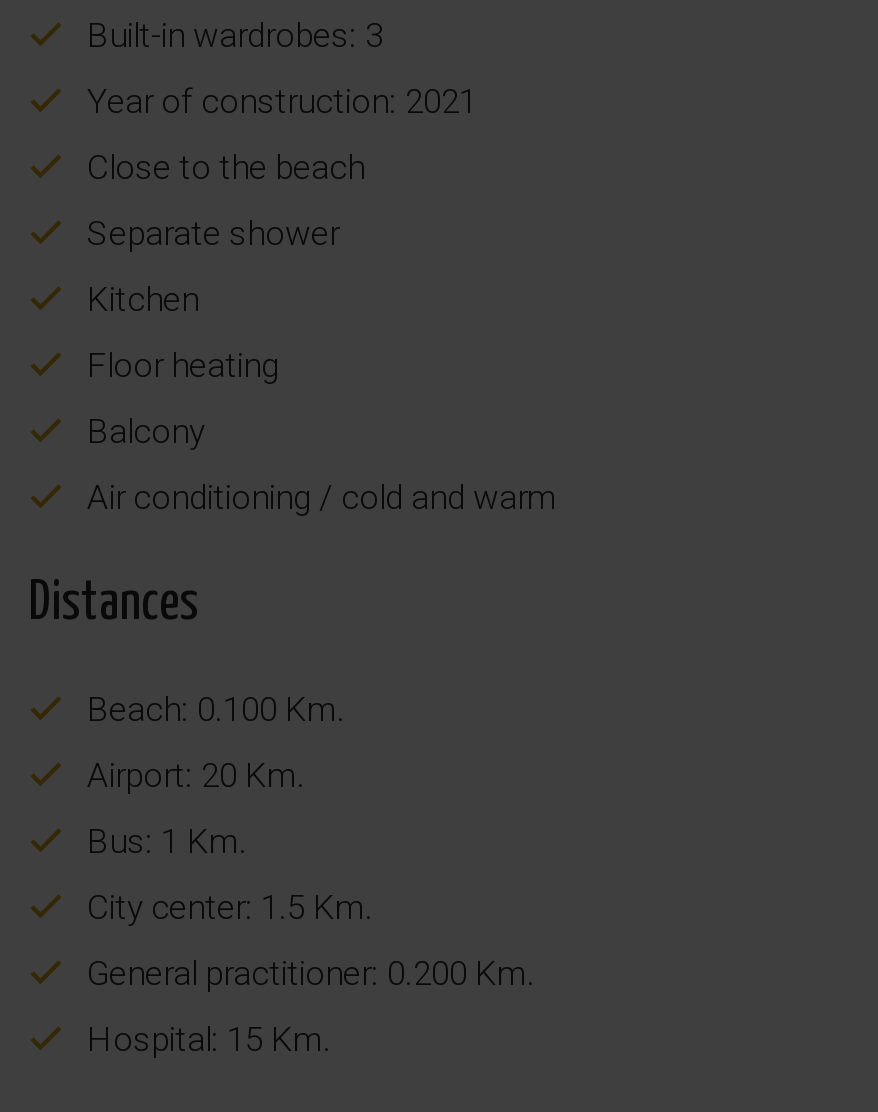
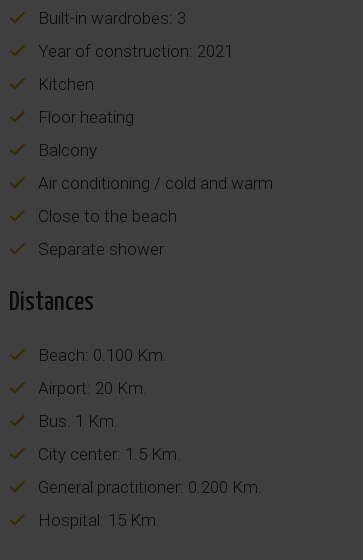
moved down: Close to the beach | Separate shower

moved up: Kitchen | Floor heating | Balcony | Air conditioning / cold and warm
